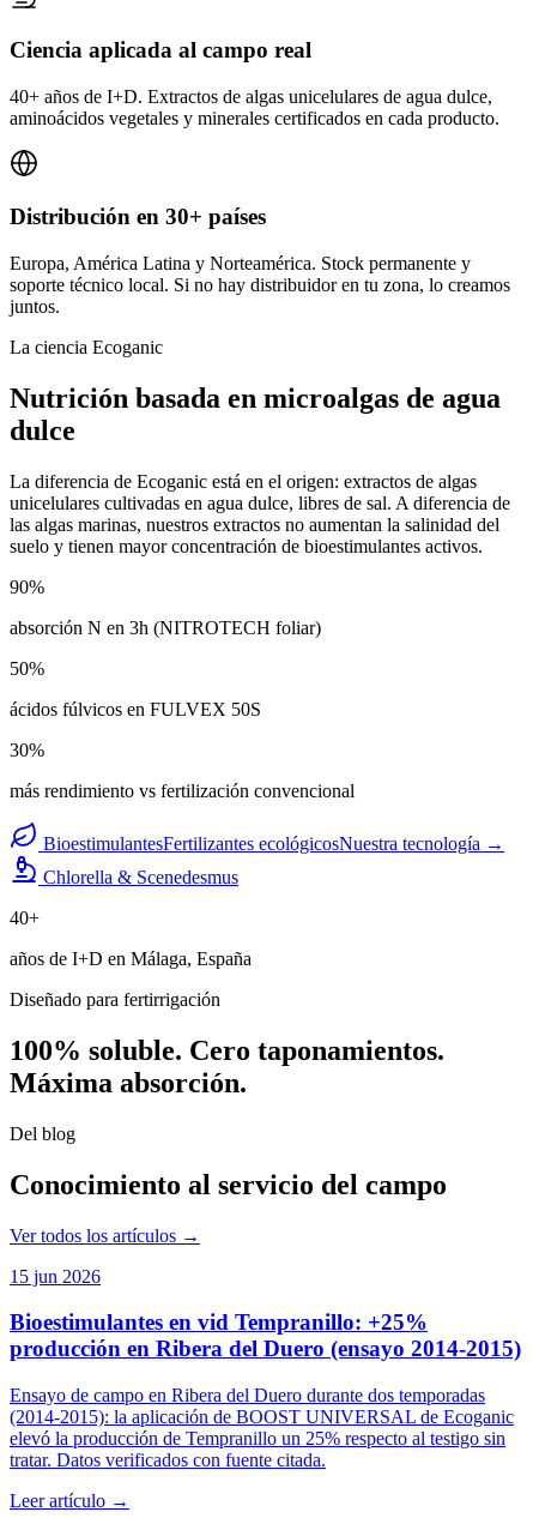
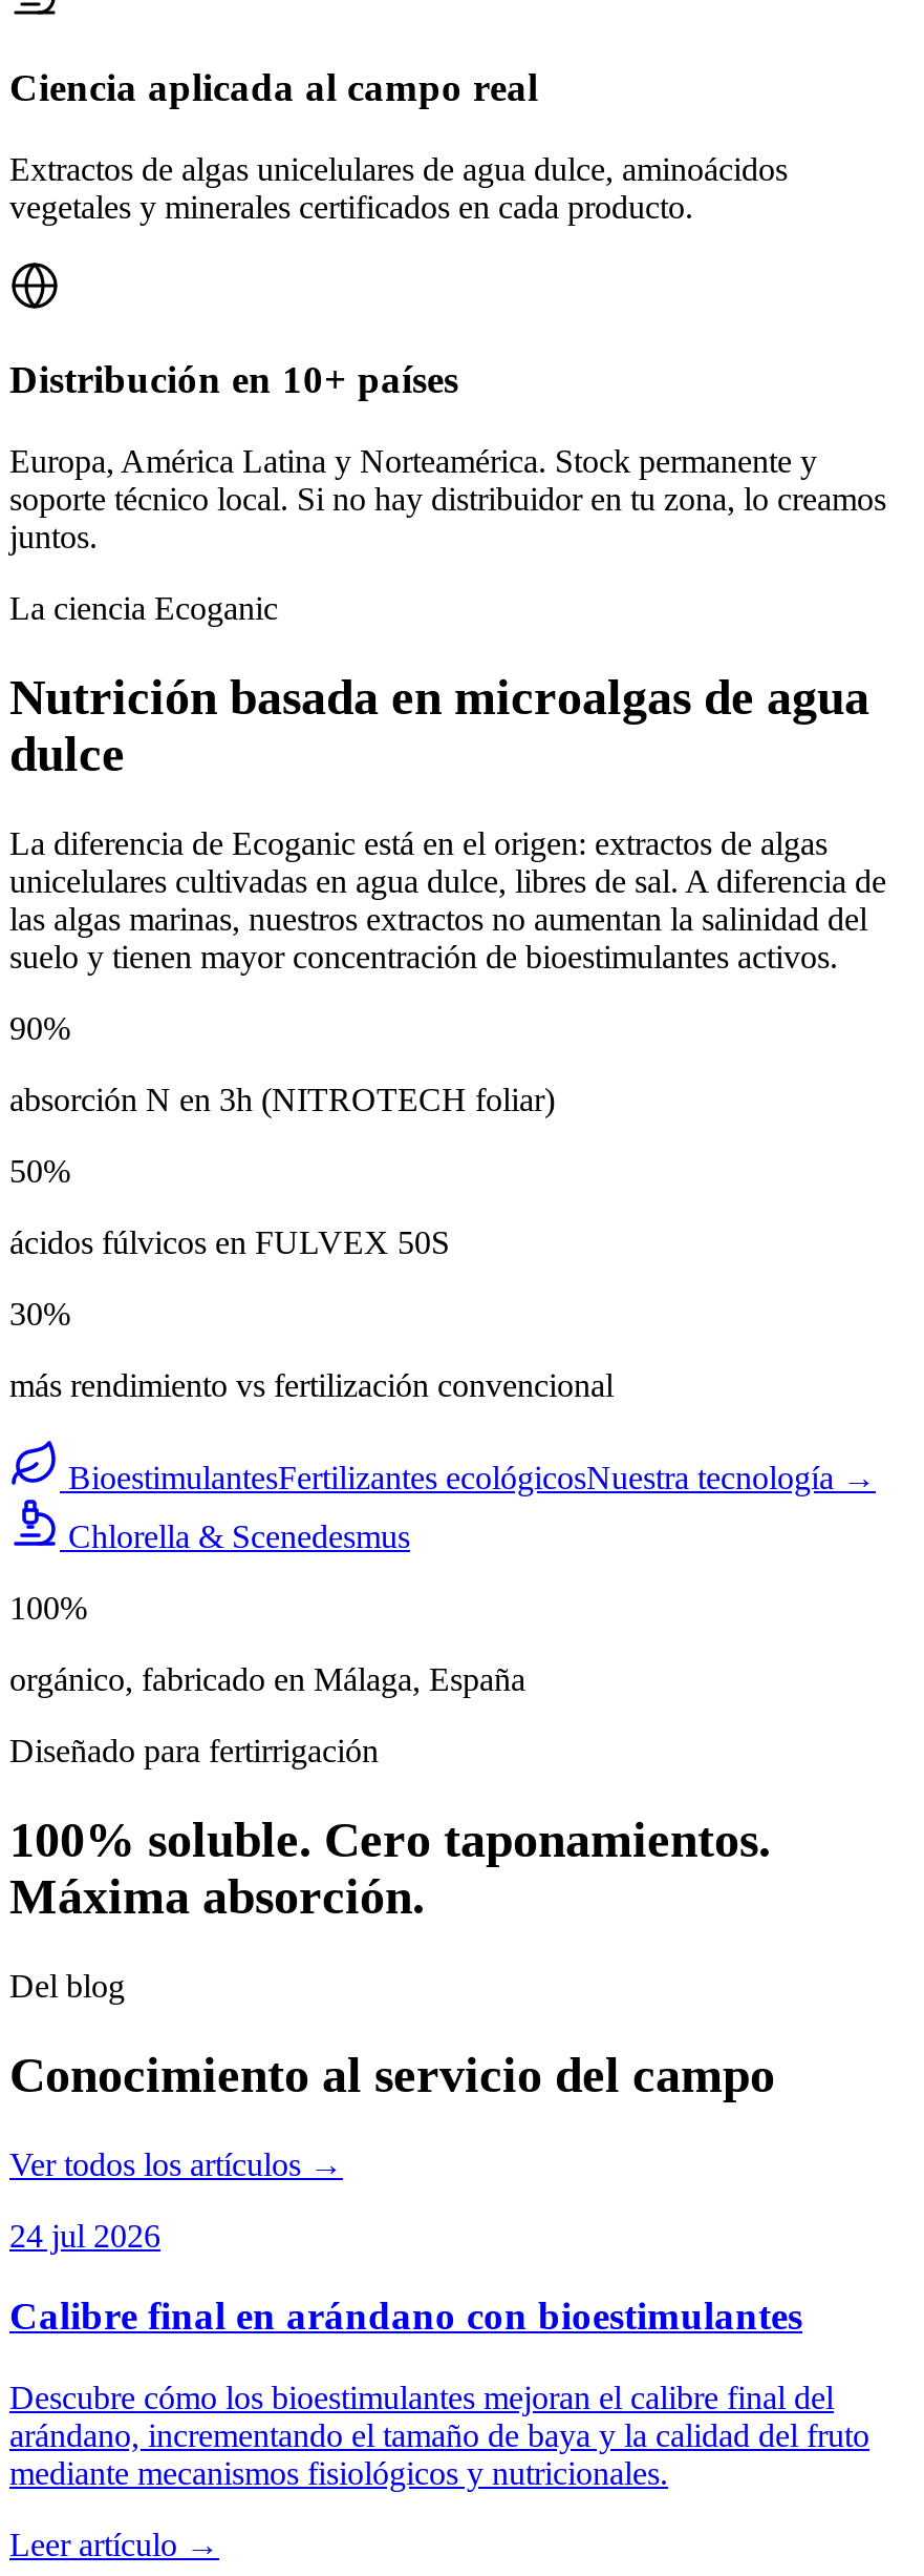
- 40+ años de I+D. Extractos de algas unicelulares de agua dulce,
- aminoácidos vegetales y minerales certificados en cada producto.
+ Extractos de algas unicelulares de agua dulce, aminoácidos
+ vegetales y minerales certificados en cada producto.

- Distribución en 30+ países
+ Distribución en 10+ países

- 40+
+ 100%

- años de I+D en Málaga, España
+ orgánico, fabricado en Málaga, España

- 15 jun 2026
+ 24 jul 2026

- Bioestimulantes en vid Tempranillo: +25%
- producción en Ribera del Duero (ensayo 2014-2015)
+ Calibre final en arándano con bioestimulantes

- Ensayo de campo en Ribera del Duero durante dos temporadas
- (2014-2015): la aplicación de BOOST UNIVERSAL de Ecoganic
- elevó la producción de Tempranillo un 25% respecto al testigo sin
- tratar. Datos verificados con fuente citada.
+ Descubre cómo los bioestimulantes mejoran el calibre final del
+ arándano, incrementando el tamaño de baya y la calidad del fruto
+ mediante mecanismos fisiológicos y nutricionales.
